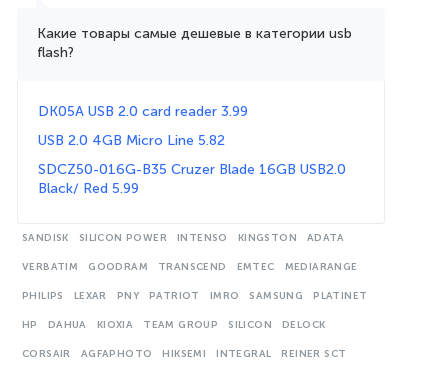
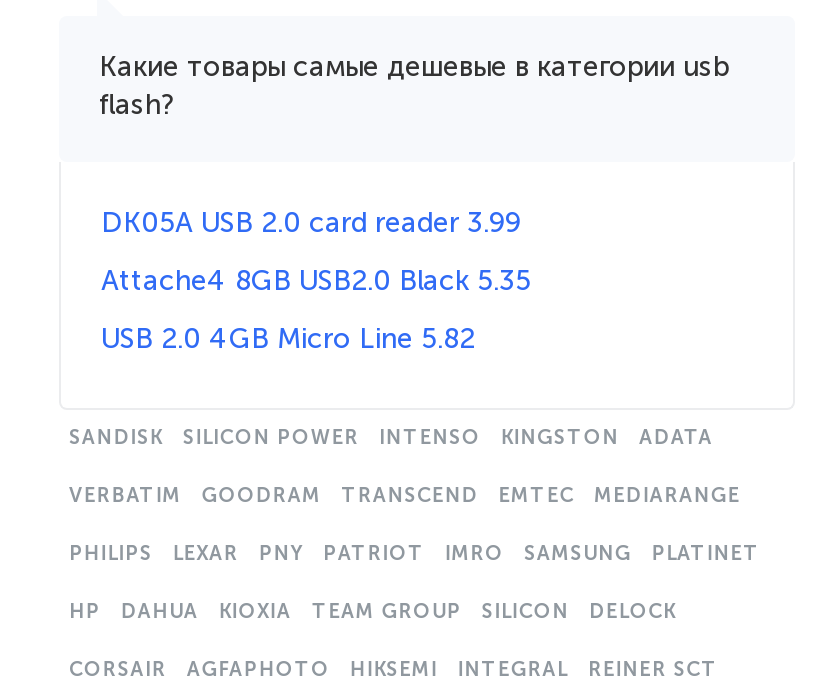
+ Attache4 8GB USB2.0 Вlack 5.35

moved down: USB 2.0 4GB Micro Line 5.82

- SDCZ50-016G-B35 Cruzer Blade 16GB USB2.0
- Black/ Red 5.99
